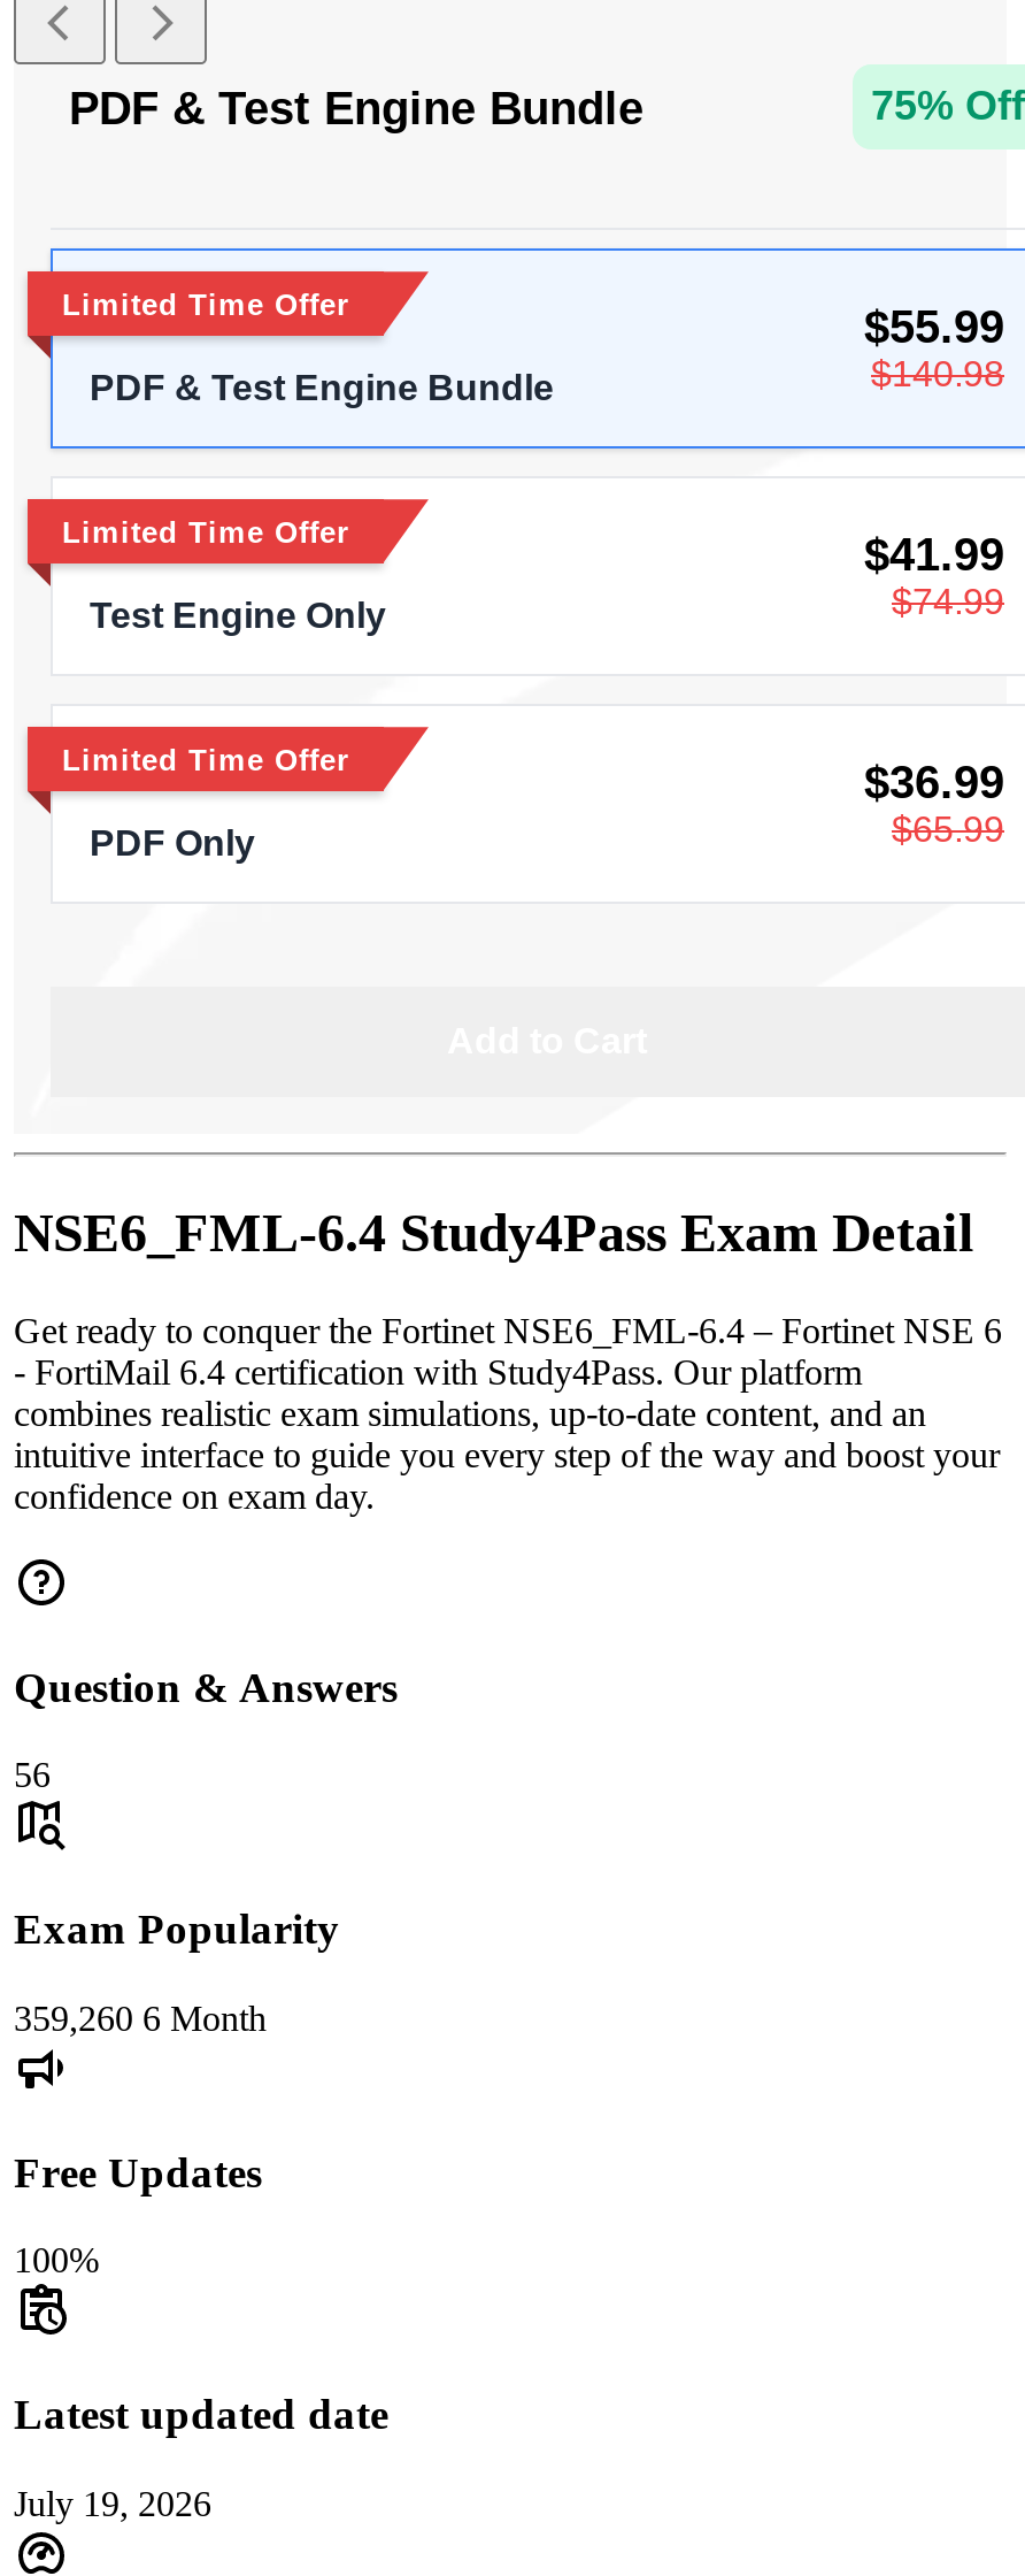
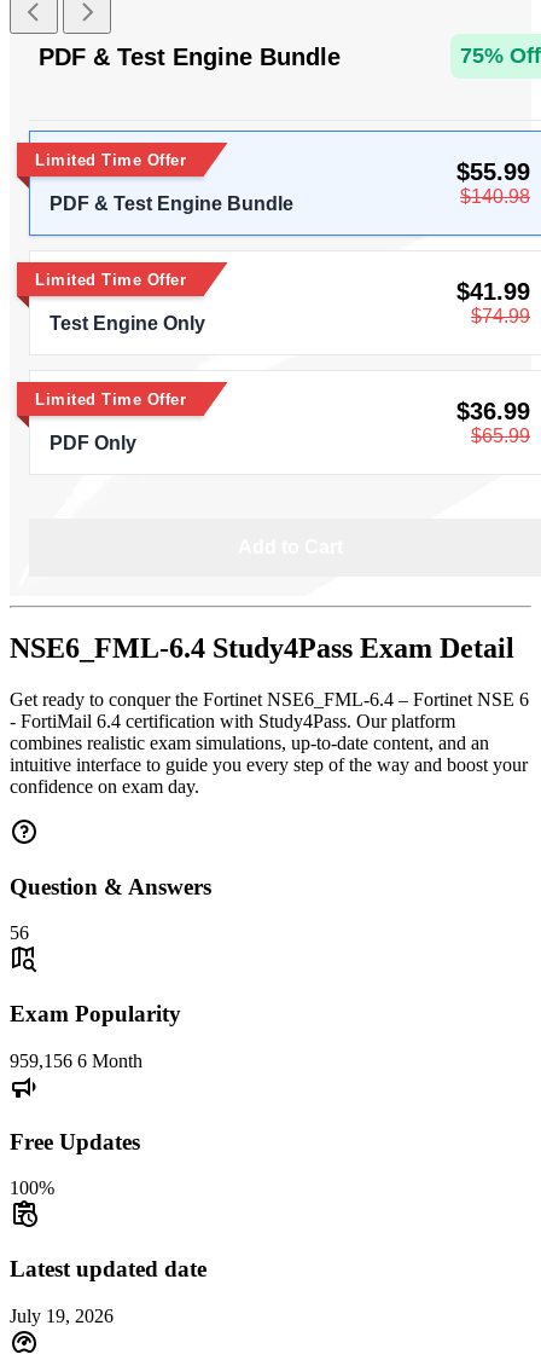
- 359,260 6 Month
+ 959,156 6 Month
